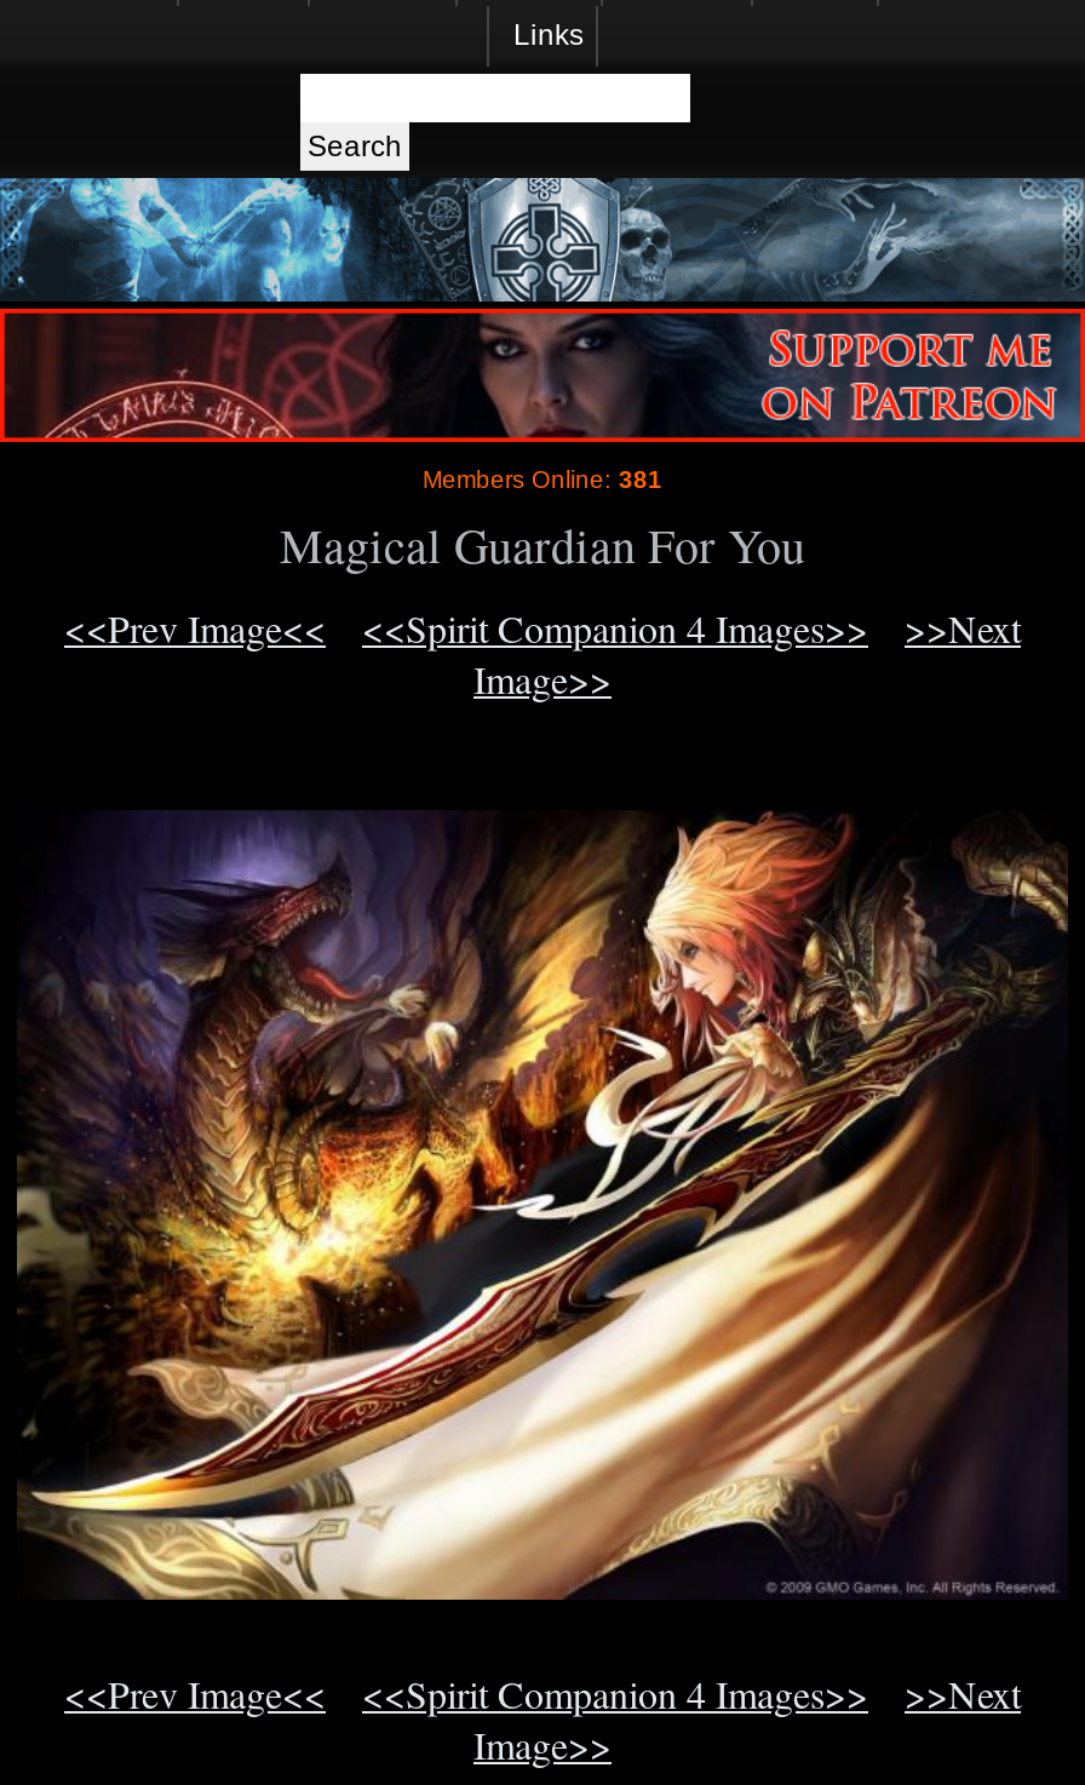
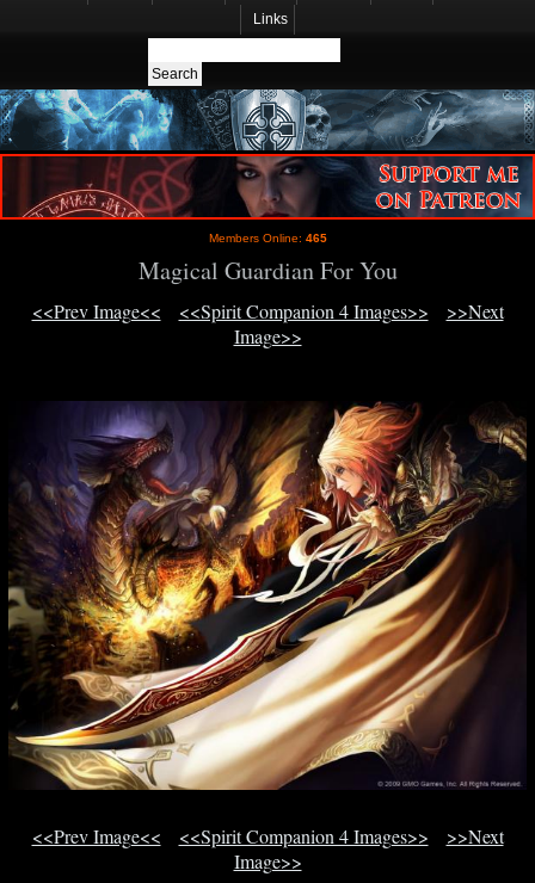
- Members Online: 381
+ Members Online: 465
